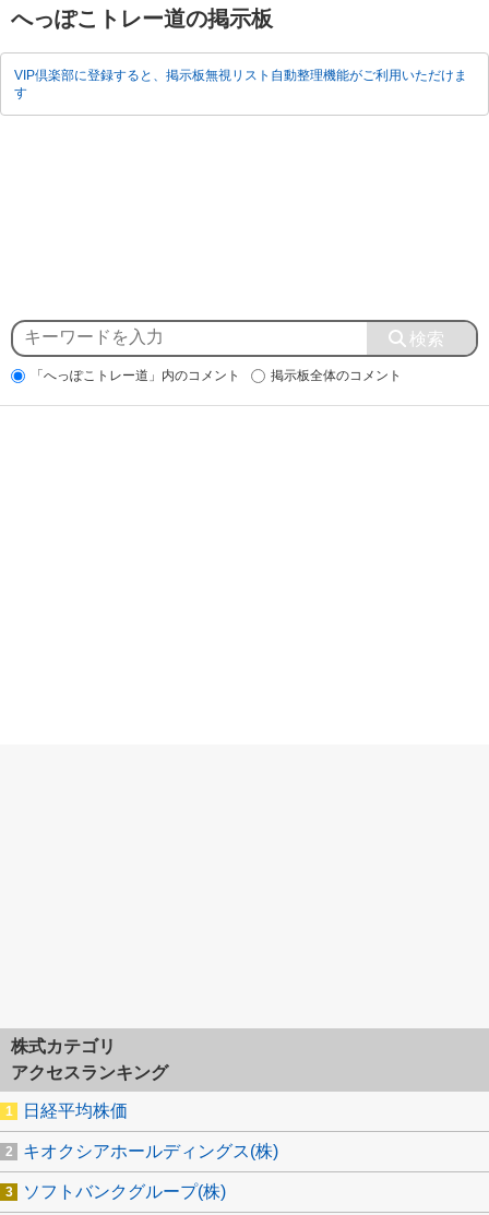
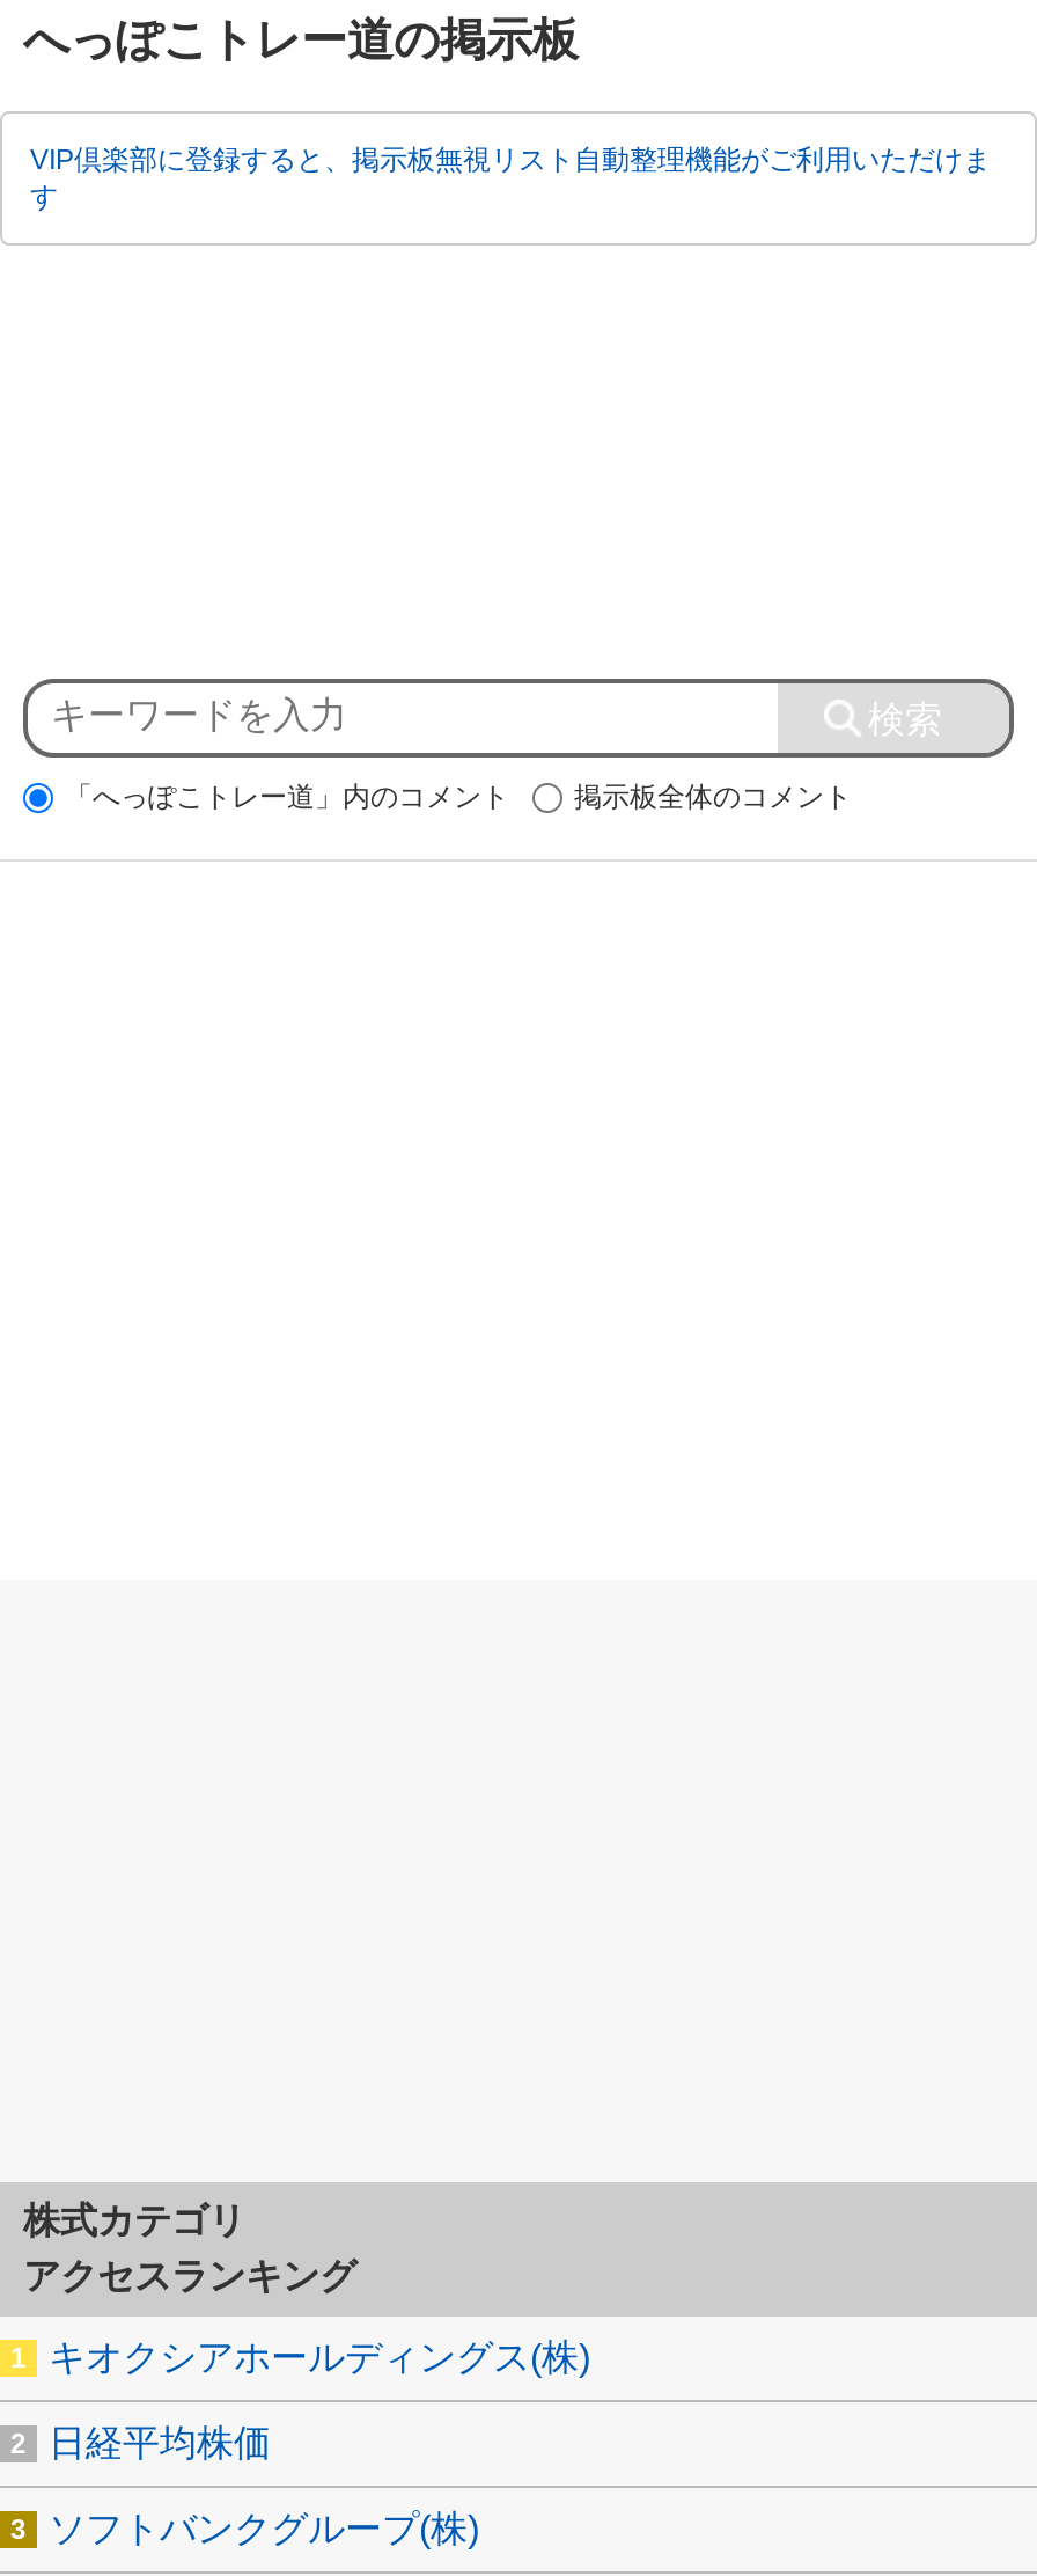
moved down: 日経平均株価

moved up: キオクシアホールディングス(株)
